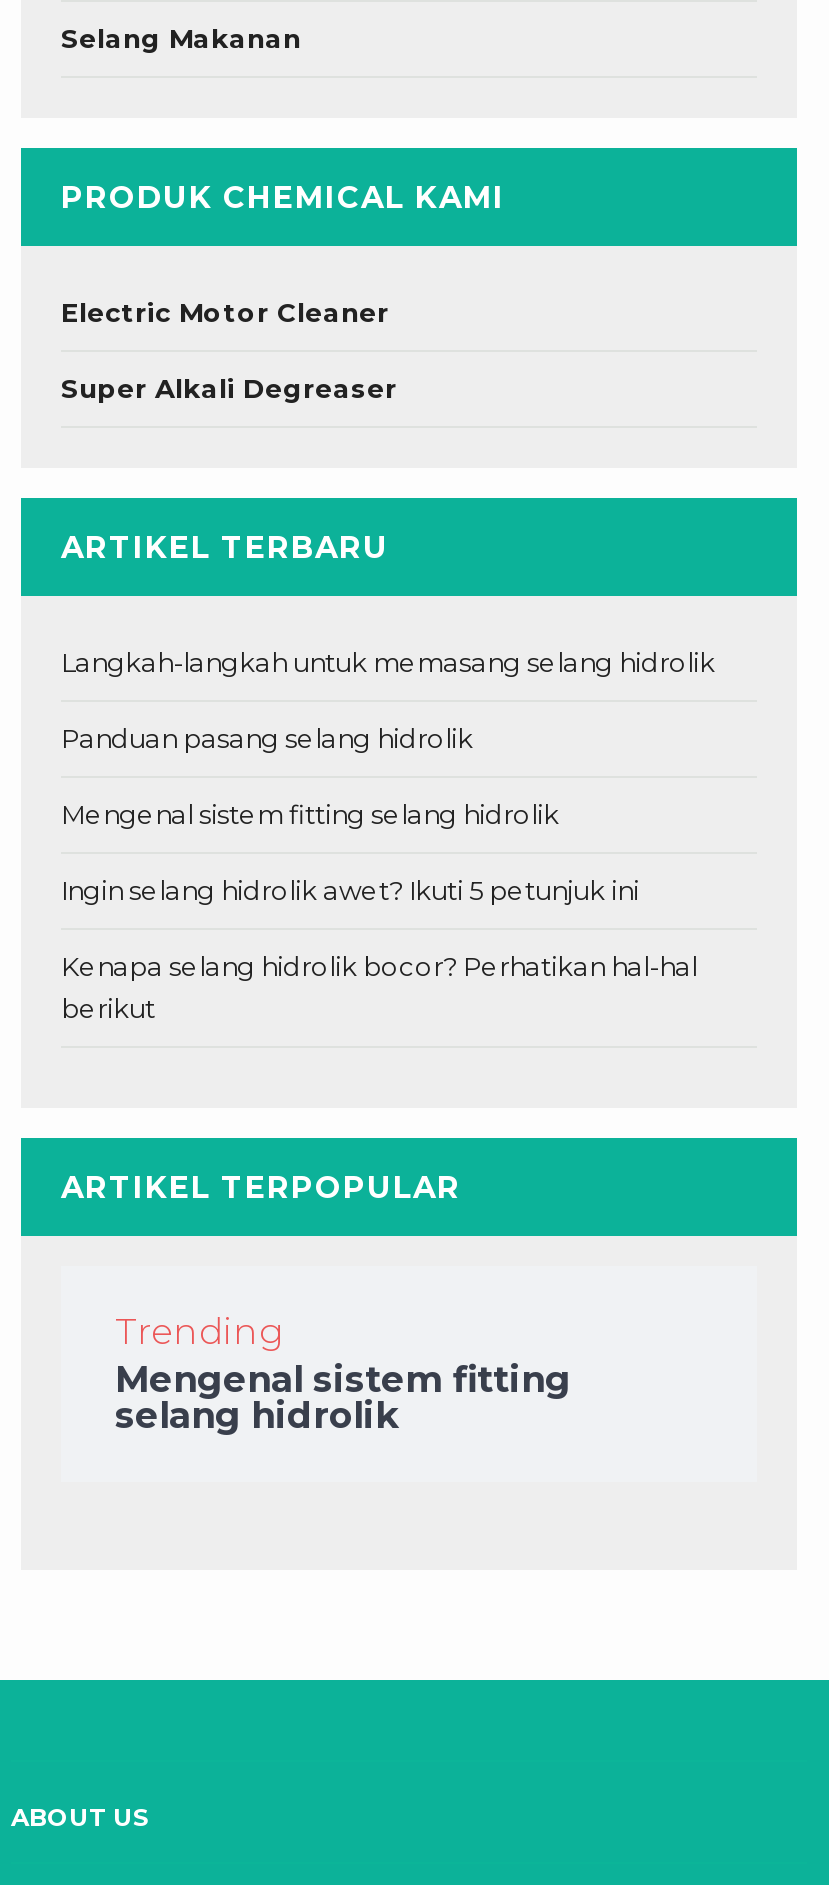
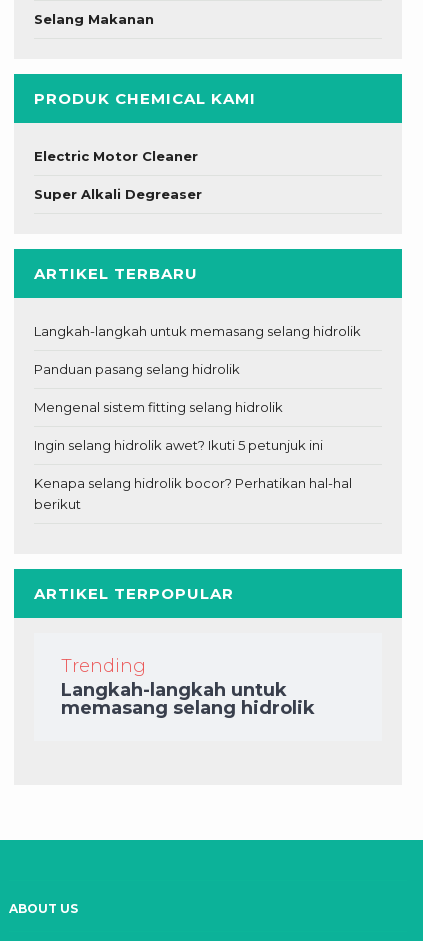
- Mengenal sistem fitting
- selang hidrolik
+ Langkah-langkah untuk
+ memasang selang hidrolik
